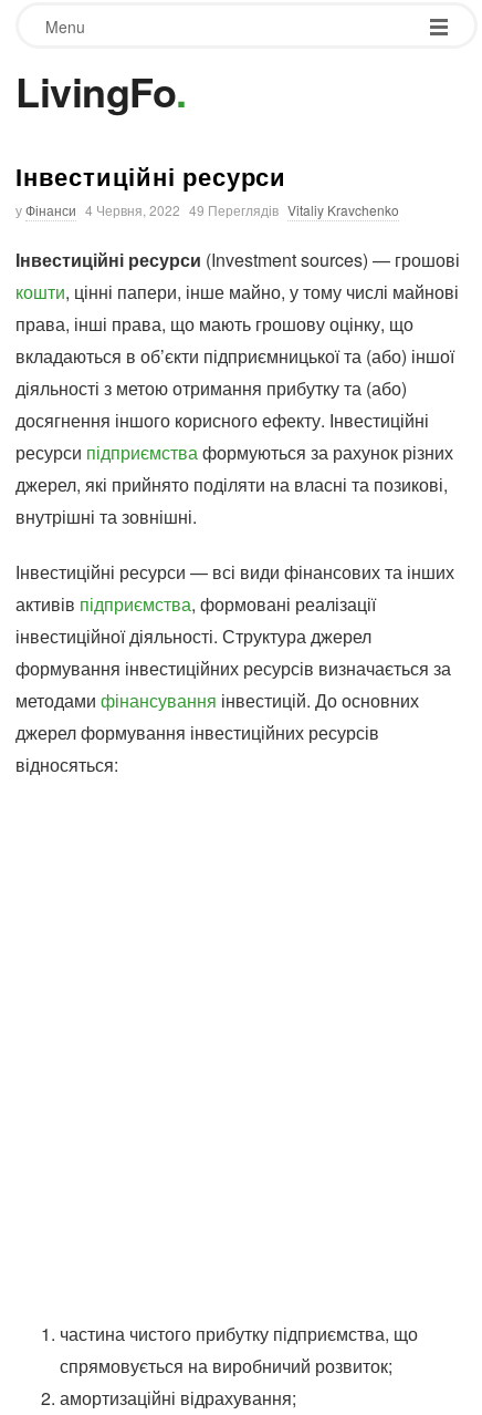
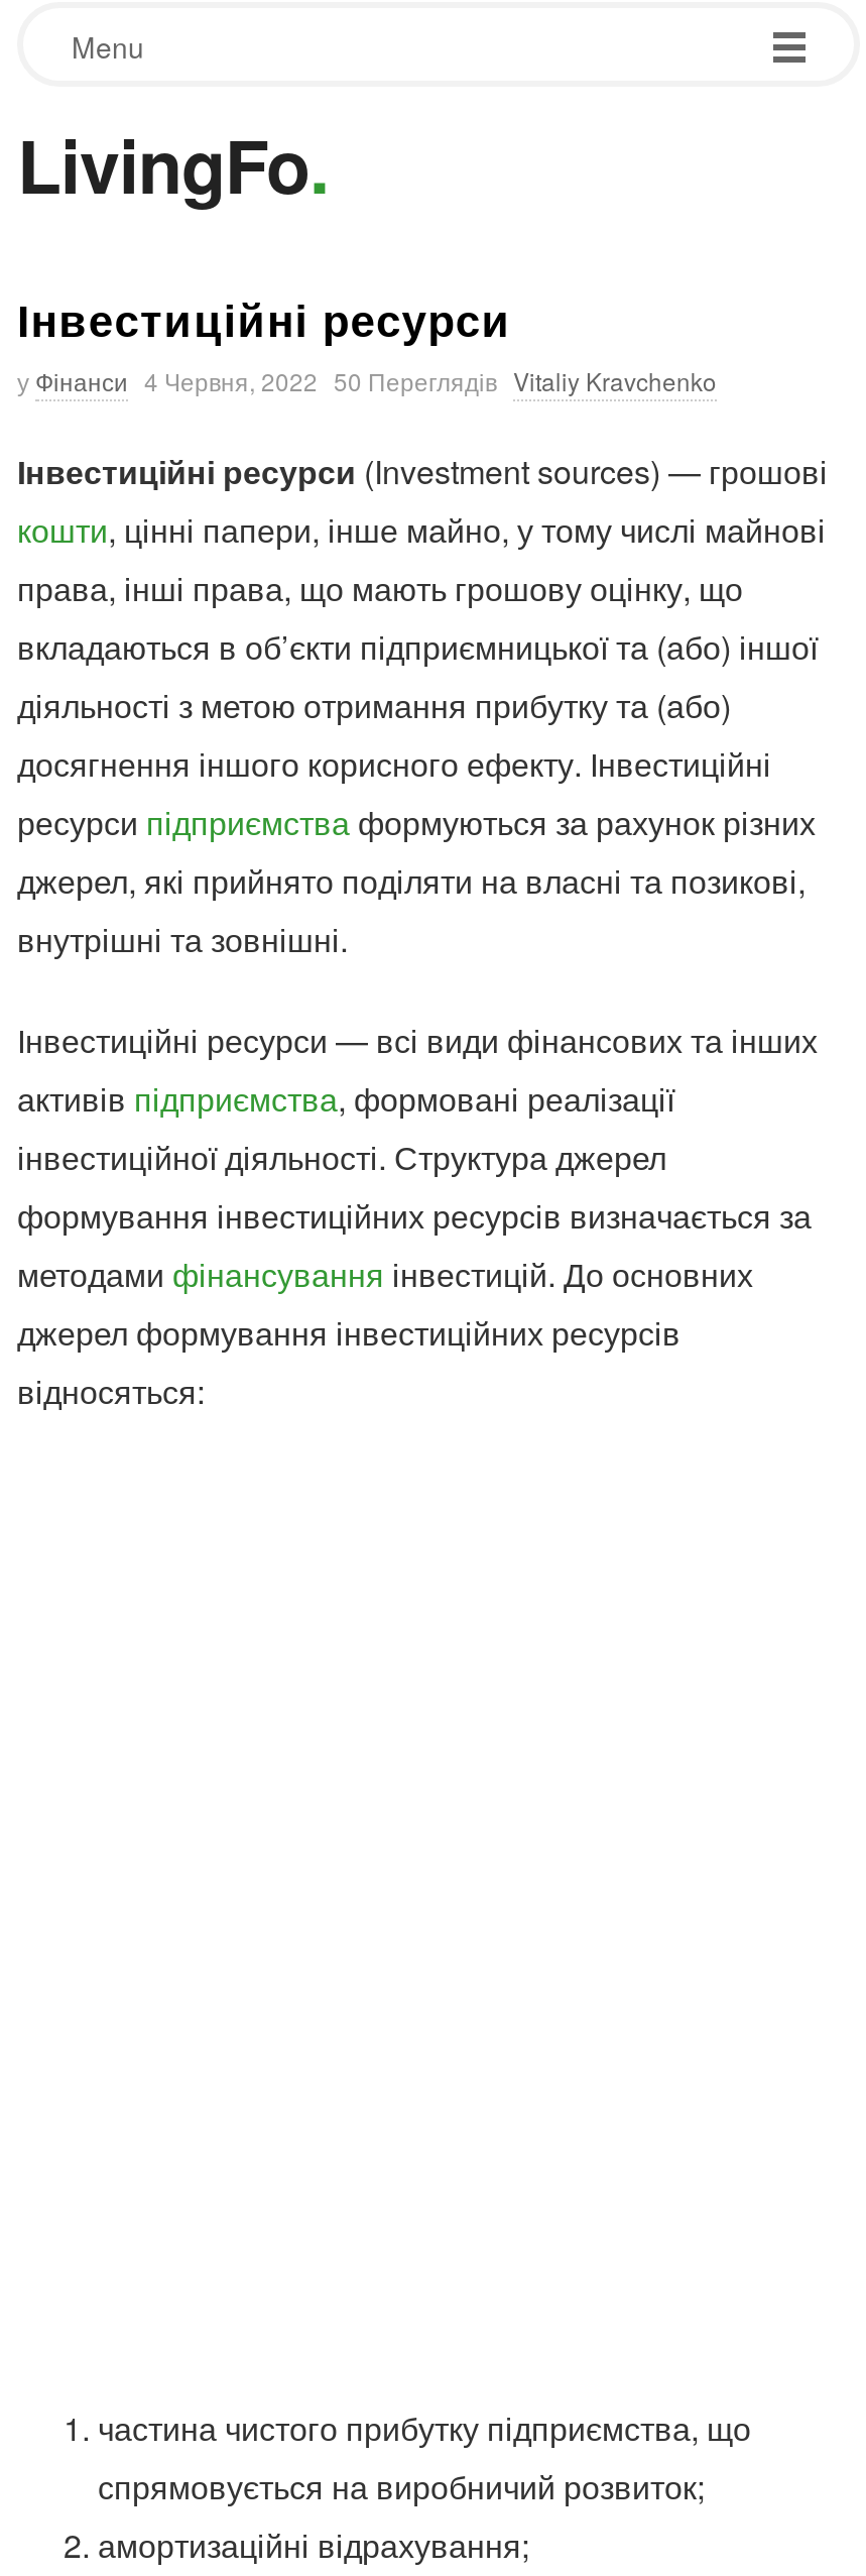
- у Фінанси 4 Червня, 2022 49 Переглядів Vitaliy Kravchenko
+ у Фінанси 4 Червня, 2022 50 Переглядів Vitaliy Kravchenko
